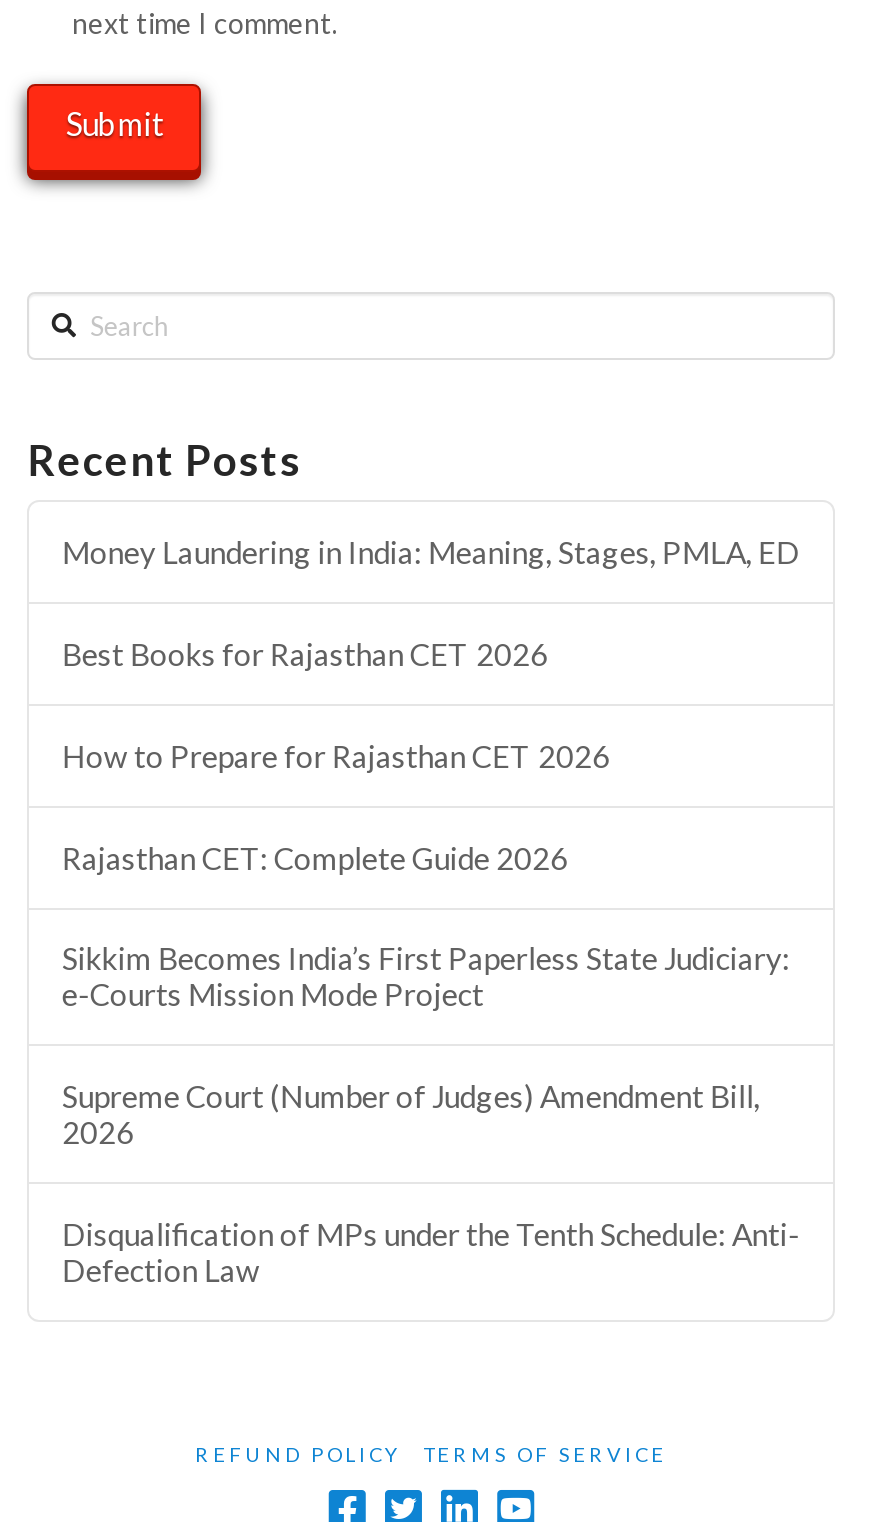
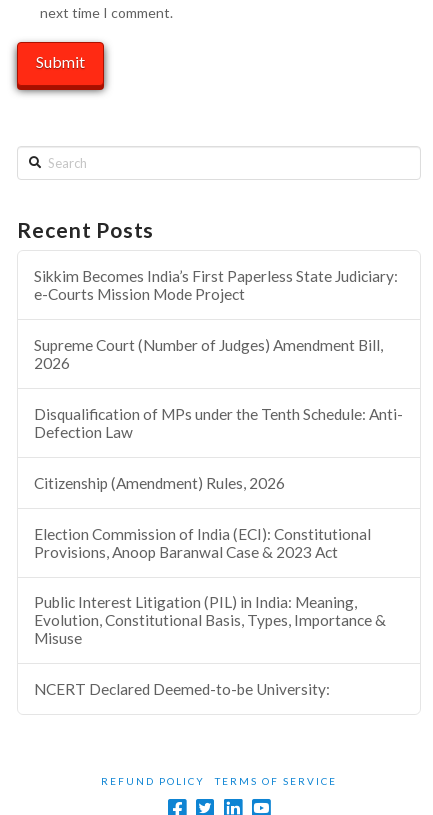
- Money Laundering in India: Meaning, Stages, PMLA, ED
- Best Books for Rajasthan CET 2026
- How to Prepare for Rajasthan CET 2026
- Rajasthan CET: Complete Guide 2026

moved up: Sikkim Becomes India’s First Paperless State Judiciary: | e-Courts Mission Mode Project | Supreme Court (Number of Judges) Amendment Bill, | 2026 | Disqualification of MPs under the Tenth Schedule: Anti- | Defection Law

+ Citizenship (Amendment) Rules, 2026
+ Election Commission of India (ECI): Constitutional
+ Provisions, Anoop Baranwal Case & 2023 Act
+ Public Interest Litigation (PIL) in India: Meaning,
+ Evolution, Constitutional Basis, Types, Importance &
+ Misuse
+ NCERT Declared Deemed-to-be University:
